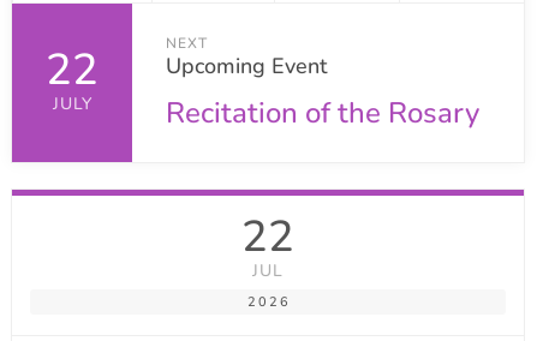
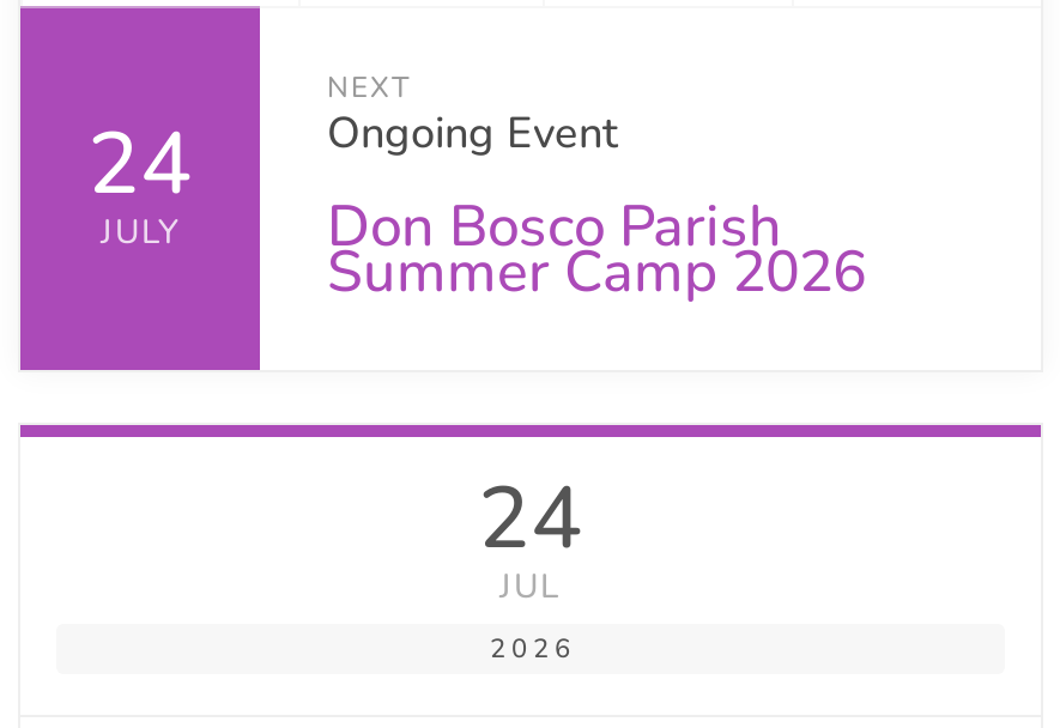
- 22
+ 24

- Upcoming Event
- Recitation of the Rosary
+ Ongoing Event
+ Don Bosco Parish
+ Summer Camp 2026

- 22
+ 24
